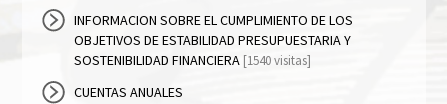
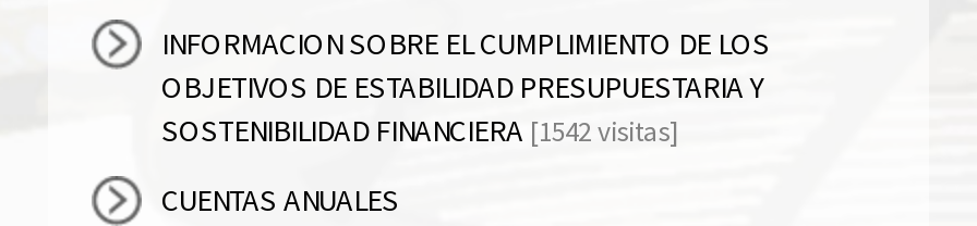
- SOSTENIBILIDAD FINANCIERA [1540 visitas]
+ SOSTENIBILIDAD FINANCIERA [1542 visitas]
